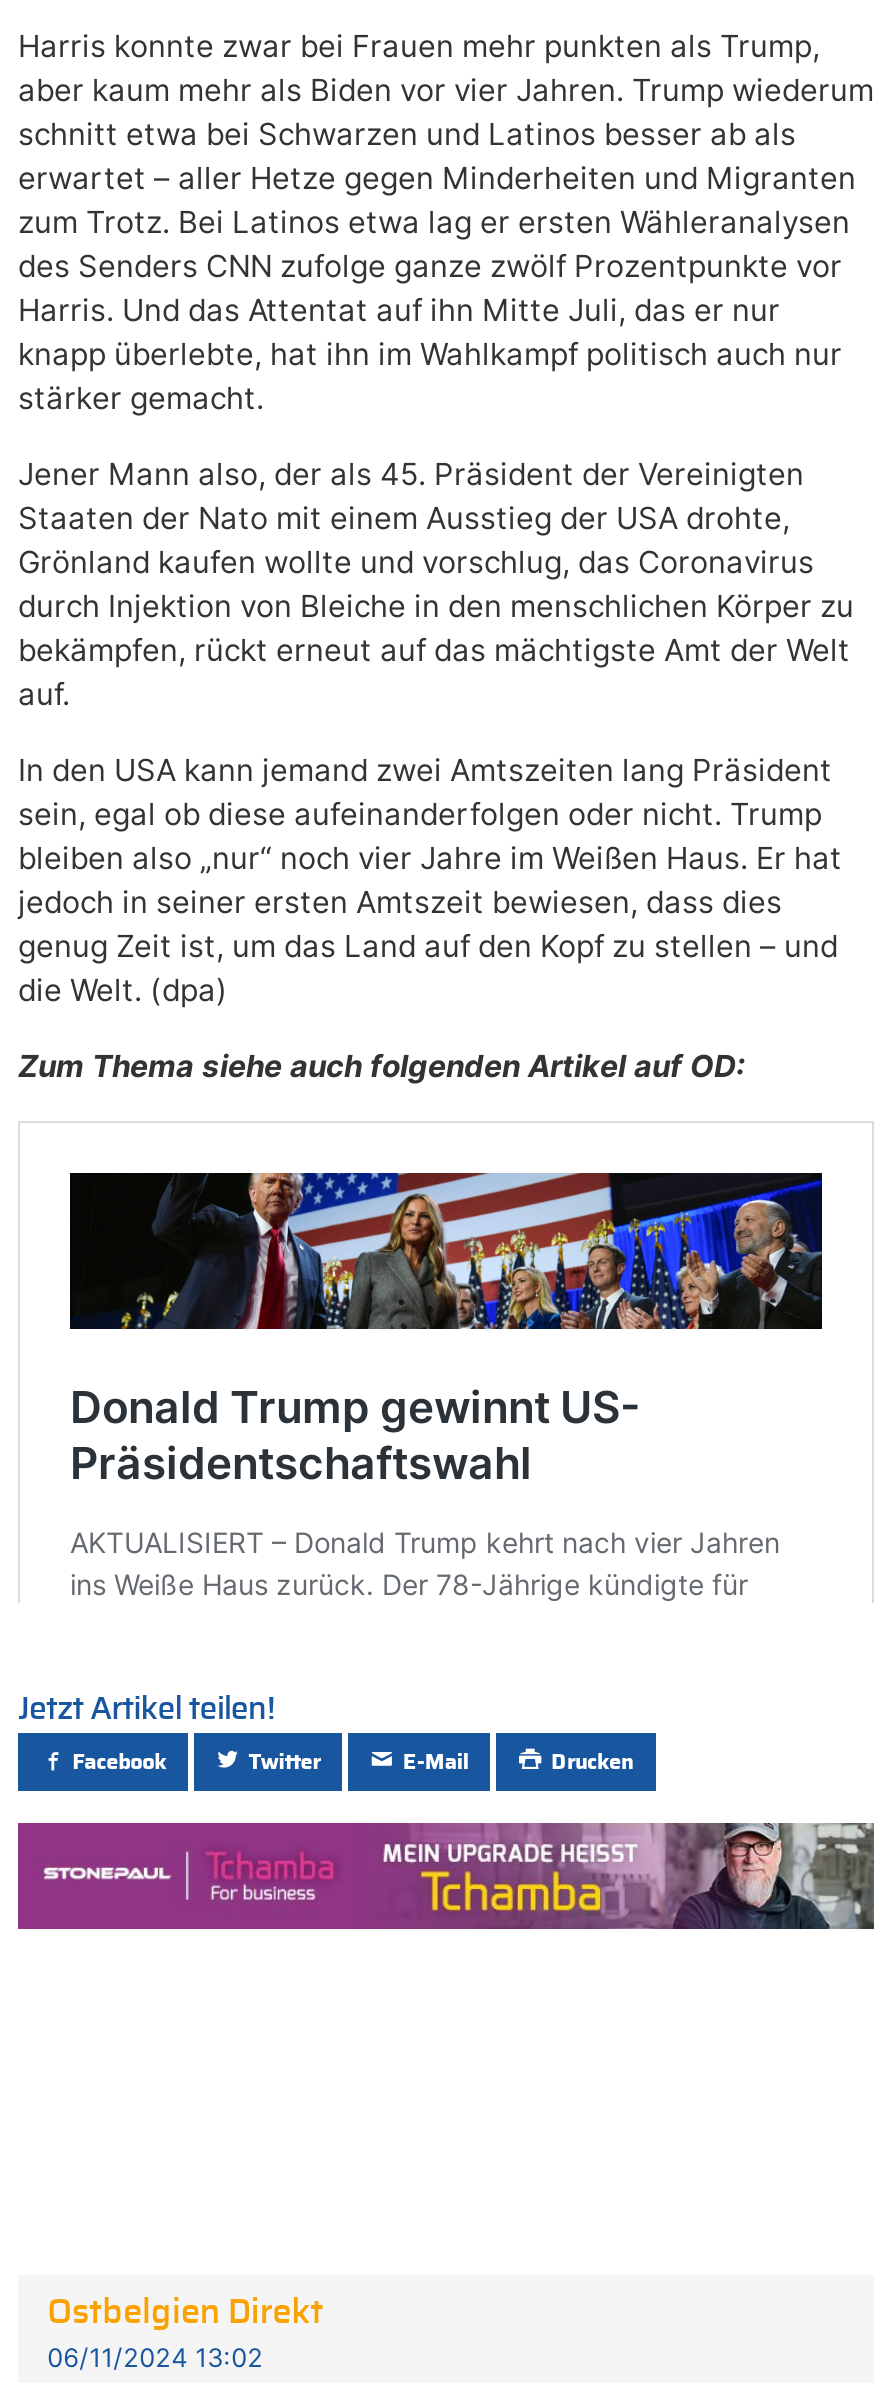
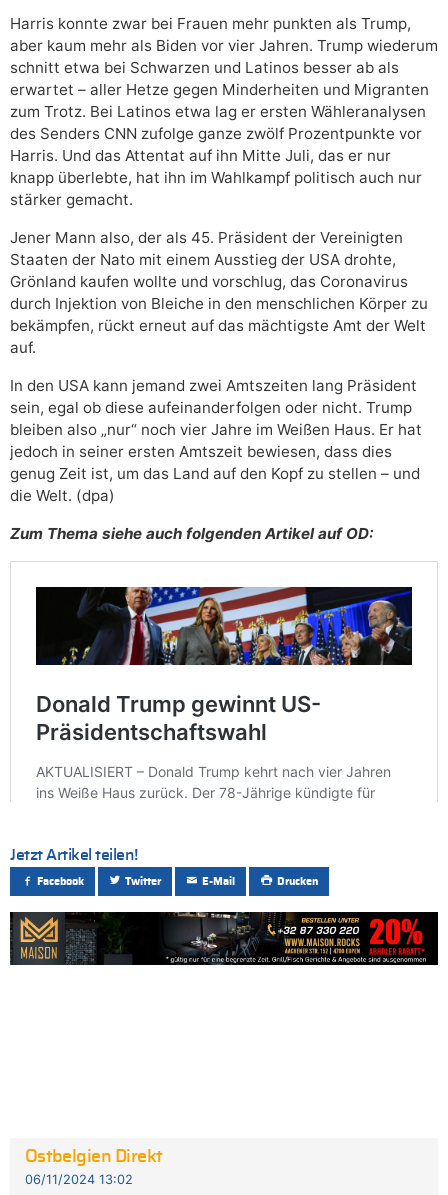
- [image]
+ [image]
